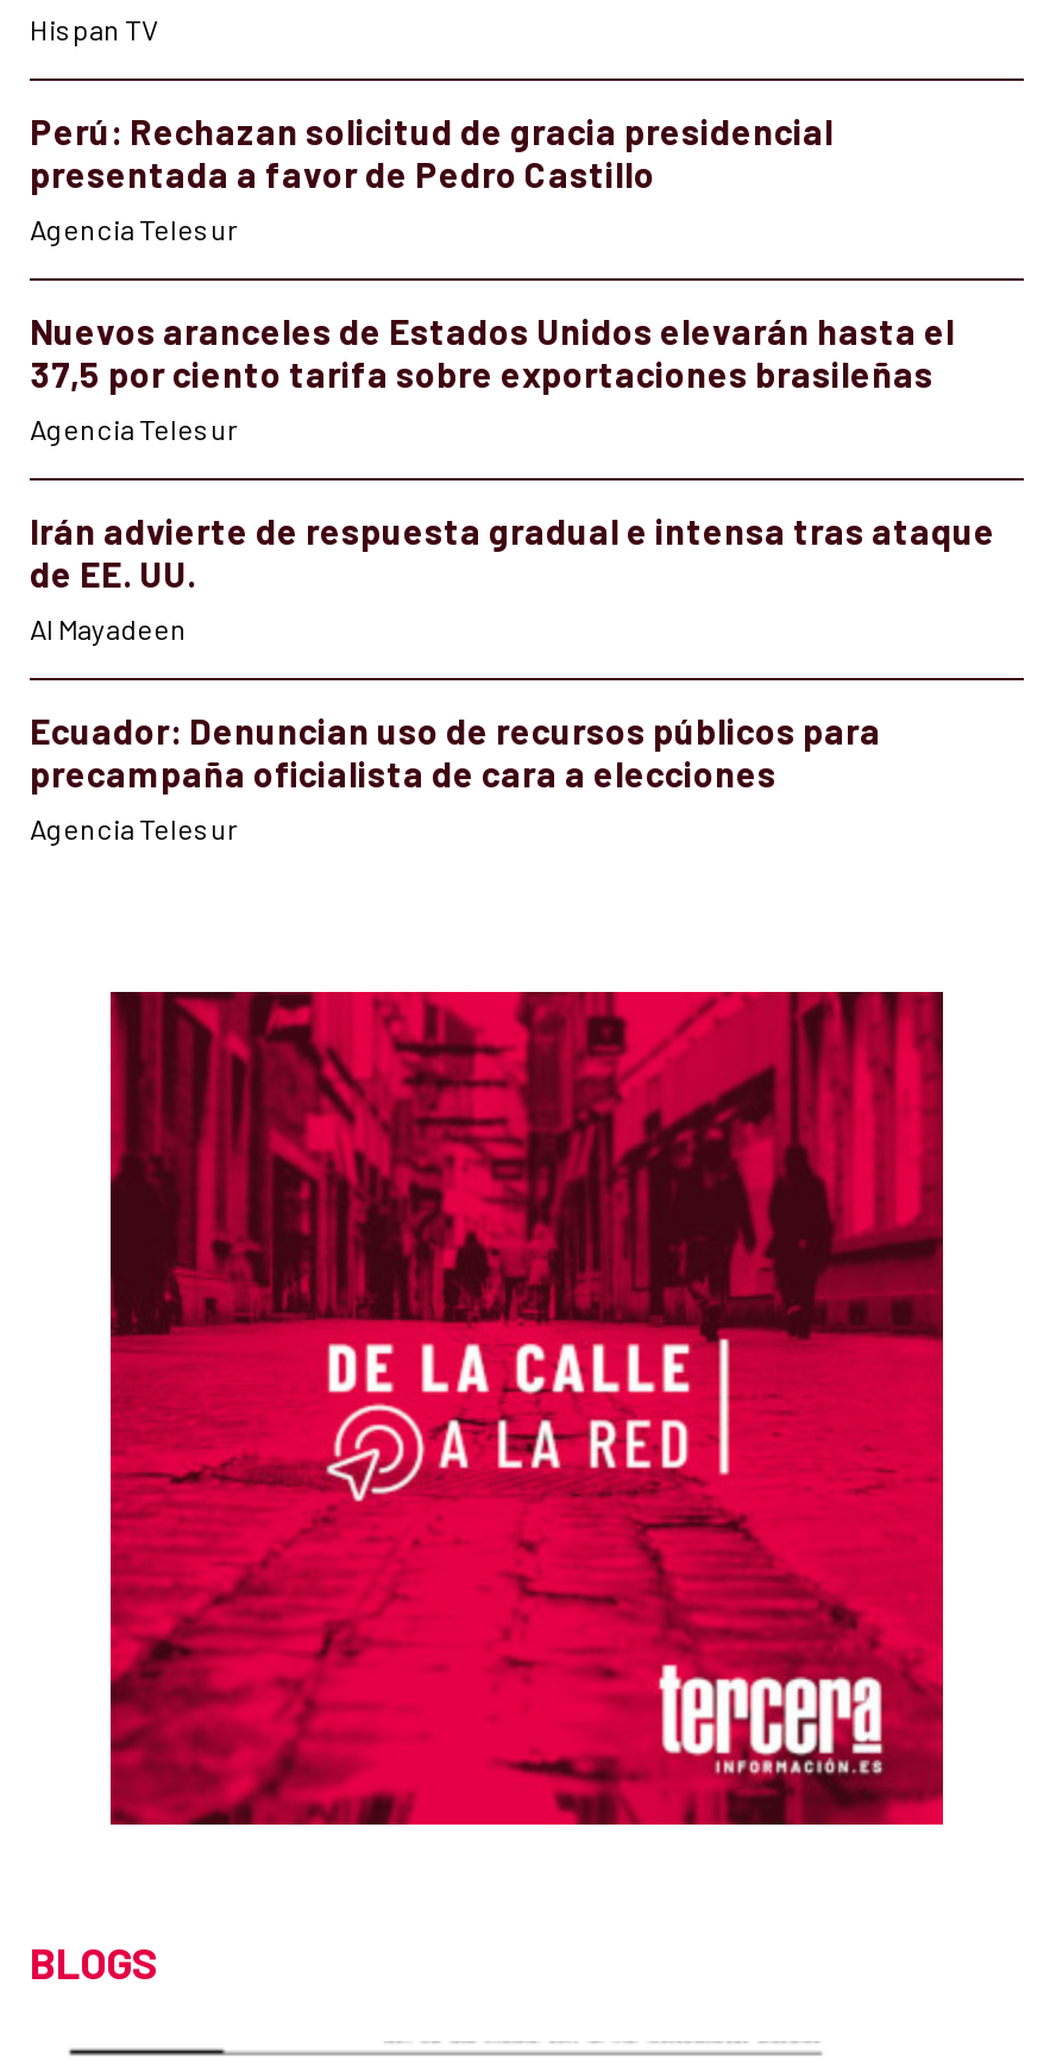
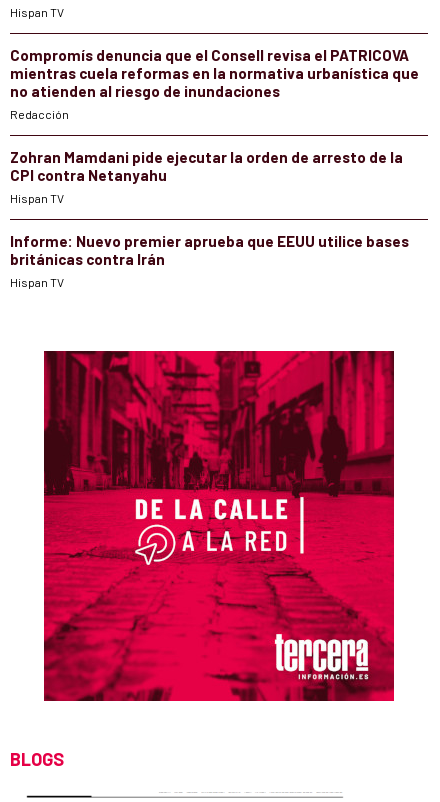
- Perú: Rechazan solicitud de gracia presidencial
- presentada a favor de Pedro Castillo
- Agencia Telesur
- Nuevos aranceles de Estados Unidos elevarán hasta el
- 37,5 por ciento tarifa sobre exportaciones brasileñas
- Agencia Telesur
- Irán advierte de respuesta gradual e intensa tras ataque
- de EE. UU.
- Al Mayadeen
- Ecuador: Denuncian uso de recursos públicos para
- precampaña oficialista de cara a elecciones
- Agencia Telesur
+ Compromís denuncia que el Consell revisa el PATRICOVA
+ mientras cuela reformas en la normativa urbanística que
+ no atienden al riesgo de inundaciones
+ Redacción
+ Zohran Mamdani pide ejecutar la orden de arresto de la
+ CPI contra Netanyahu
+ Hispan TV
+ Informe: Nuevo premier aprueba que EEUU utilice bases
+ británicas contra Irán
+ Hispan TV
